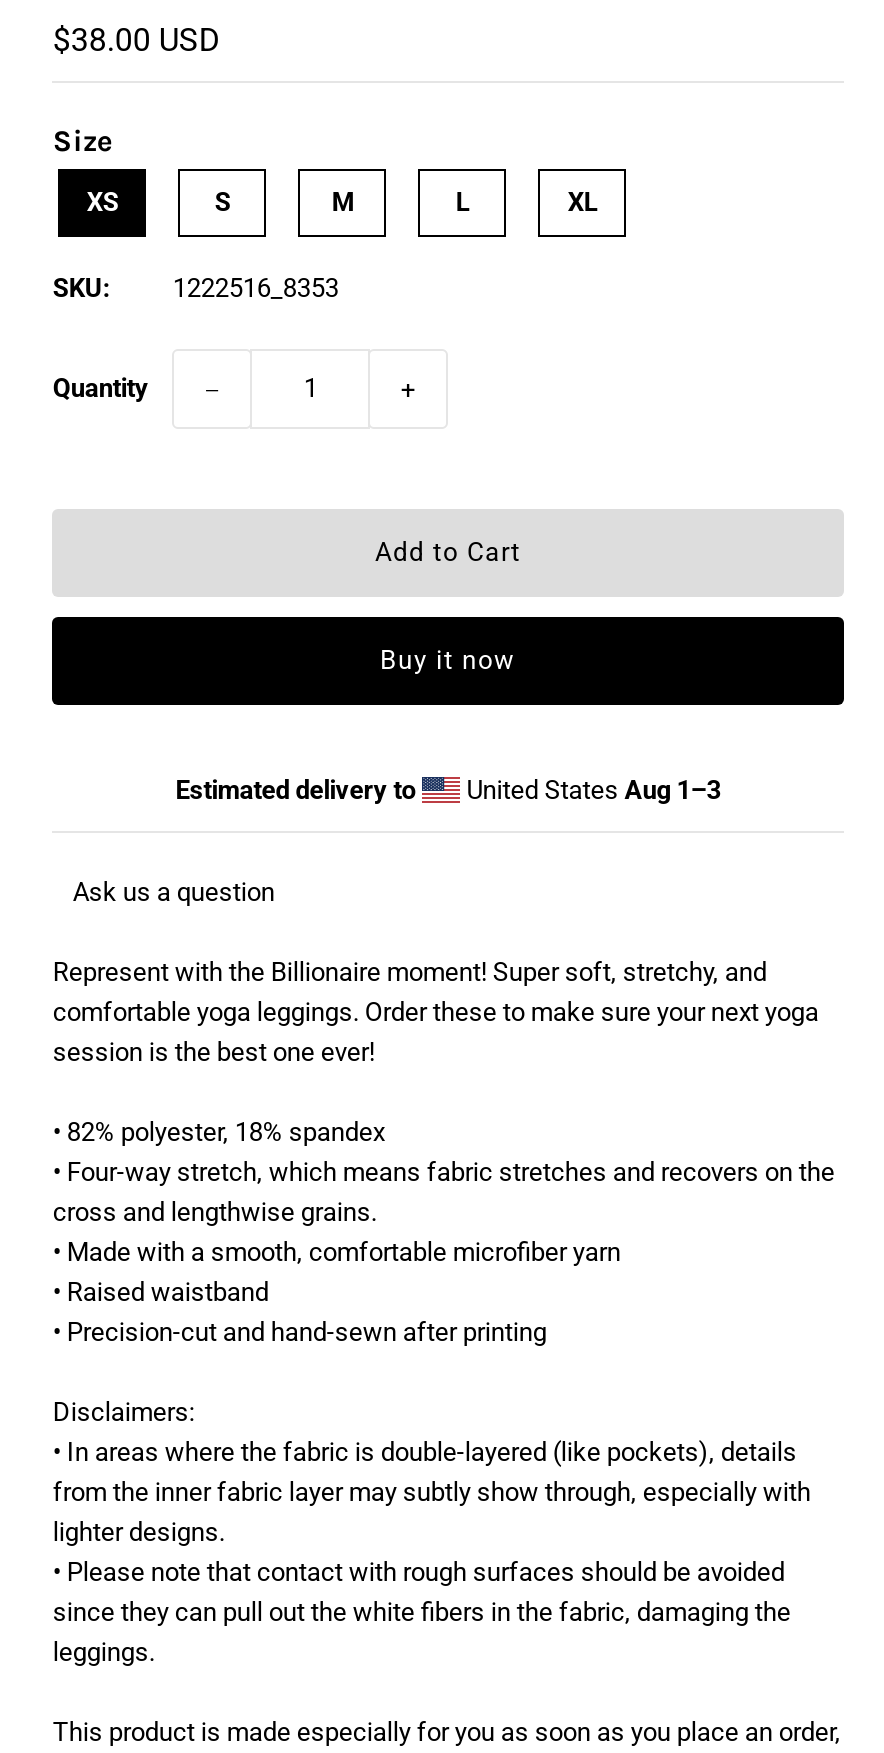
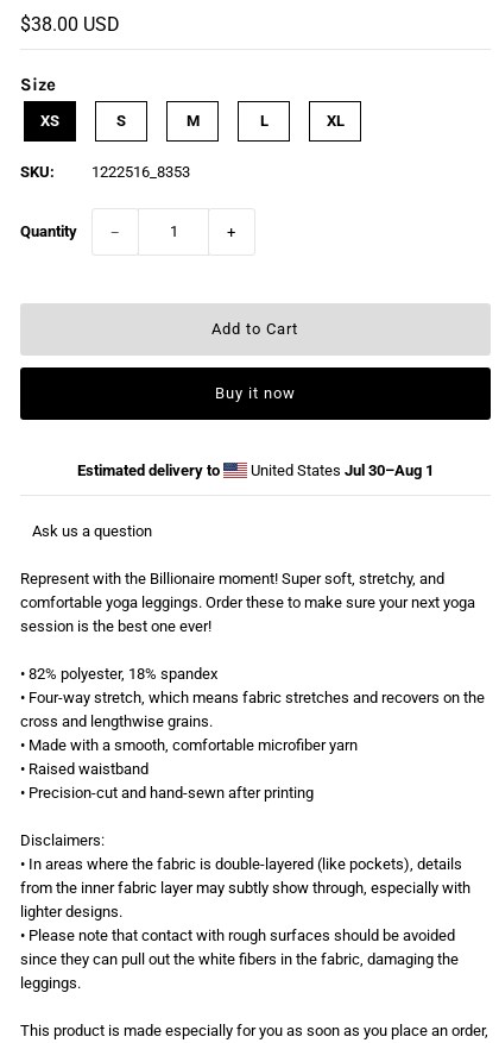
- United States Aug 1–3
+ United States Jul 30–Aug 1
